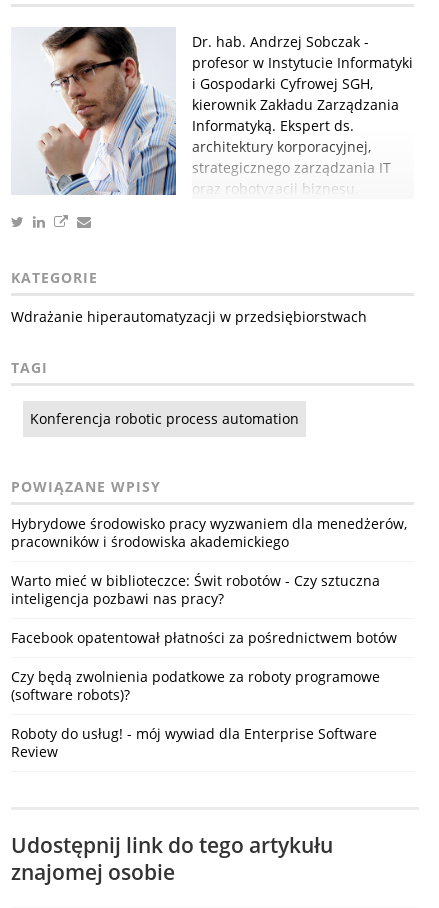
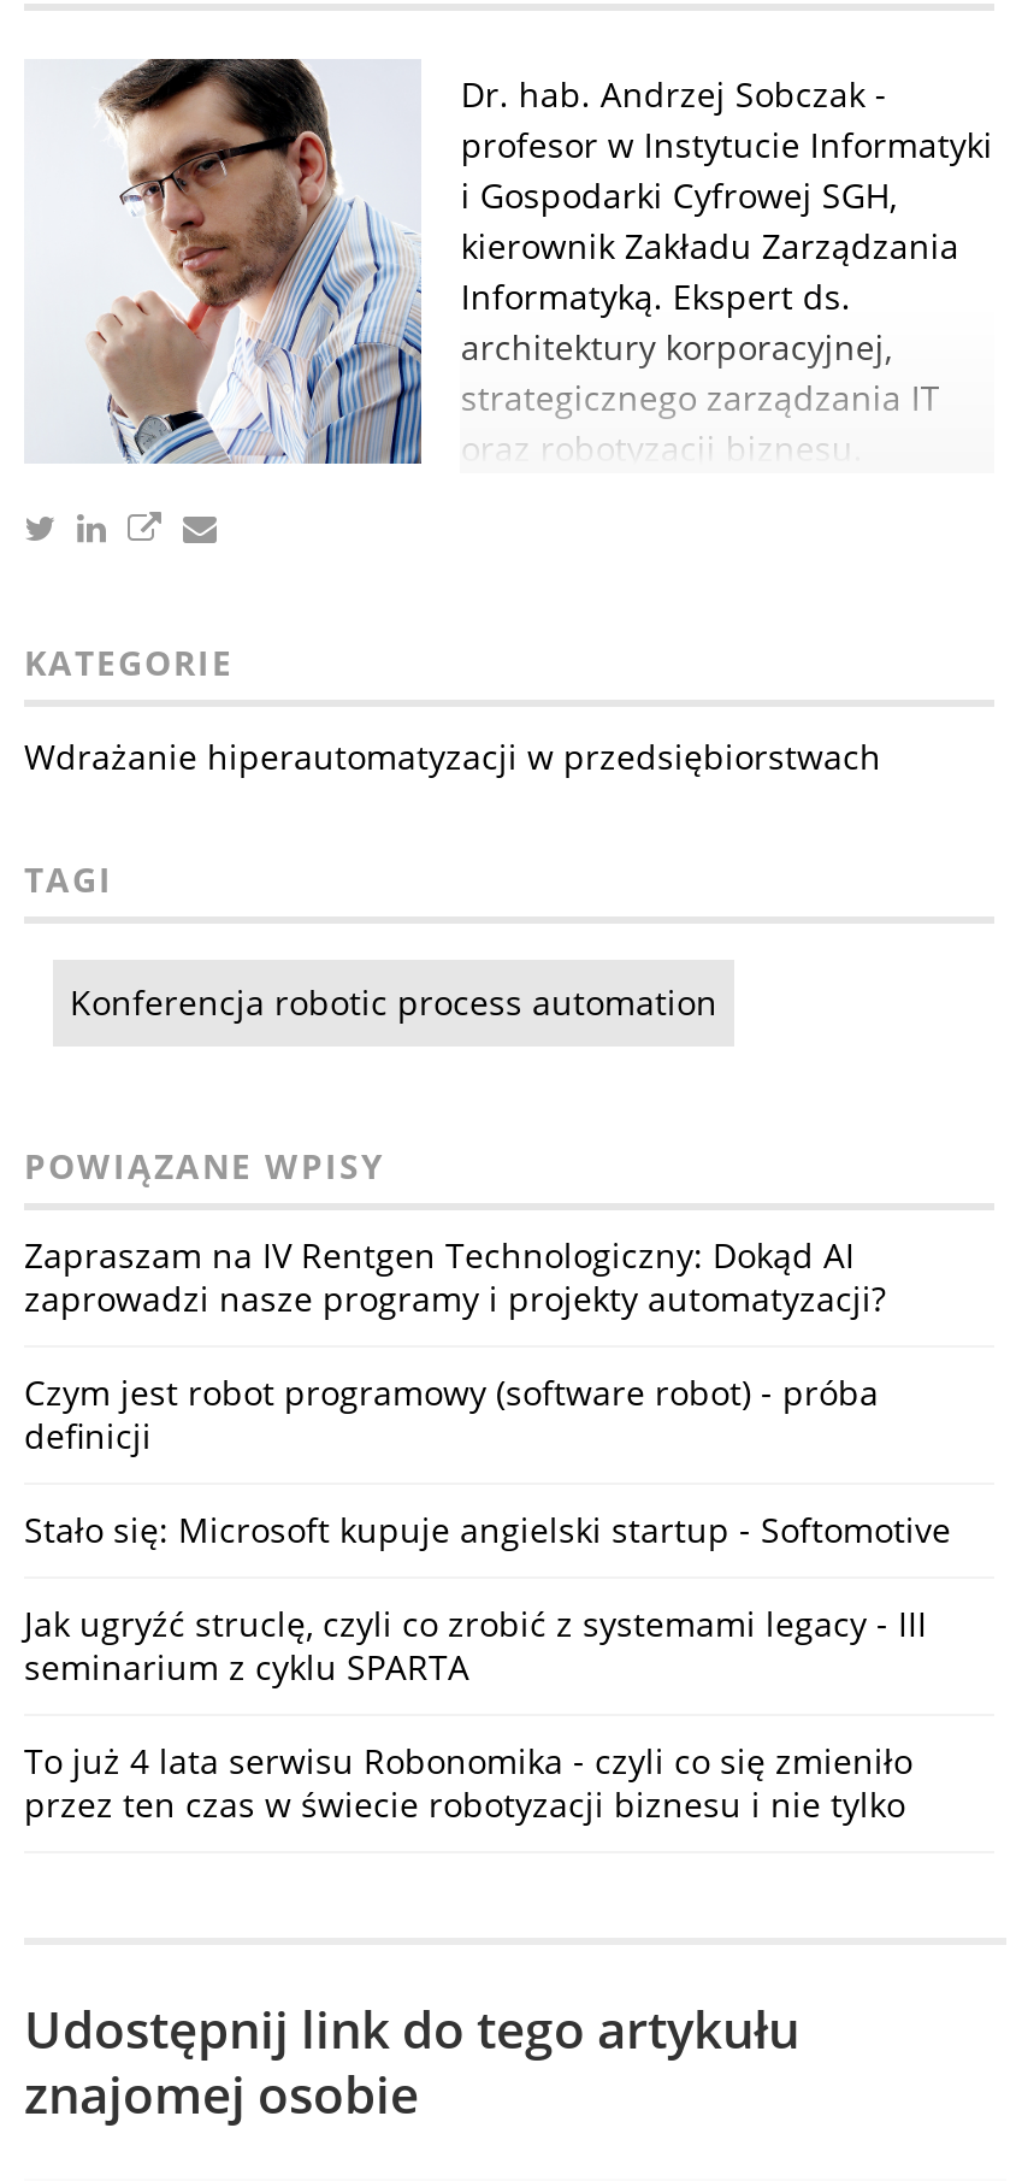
- Hybrydowe środowisko pracy wyzwaniem dla menedżerów,
- pracowników i środowiska akademickiego
+ Zapraszam na IV Rentgen Technologiczny: Dokąd AI
+ zaprowadzi nasze programy i projekty automatyzacji?

- Warto mieć w biblioteczce: Świt robotów - Czy sztuczna
- inteligencja pozbawi nas pracy?
+ Czym jest robot programowy (software robot) - próba
+ definicji

- Facebook opatentował płatności za pośrednictwem botów
+ Stało się: Microsoft kupuje angielski startup - Softomotive

- Czy będą zwolnienia podatkowe za roboty programowe
- (software robots)?
+ Jak ugryźć struclę, czyli co zrobić z systemami legacy - III
+ seminarium z cyklu SPARTA

- Roboty do usług! - mój wywiad dla Enterprise Software
- Review
+ To już 4 lata serwisu Robonomika - czyli co się zmieniło
+ przez ten czas w świecie robotyzacji biznesu i nie tylko
